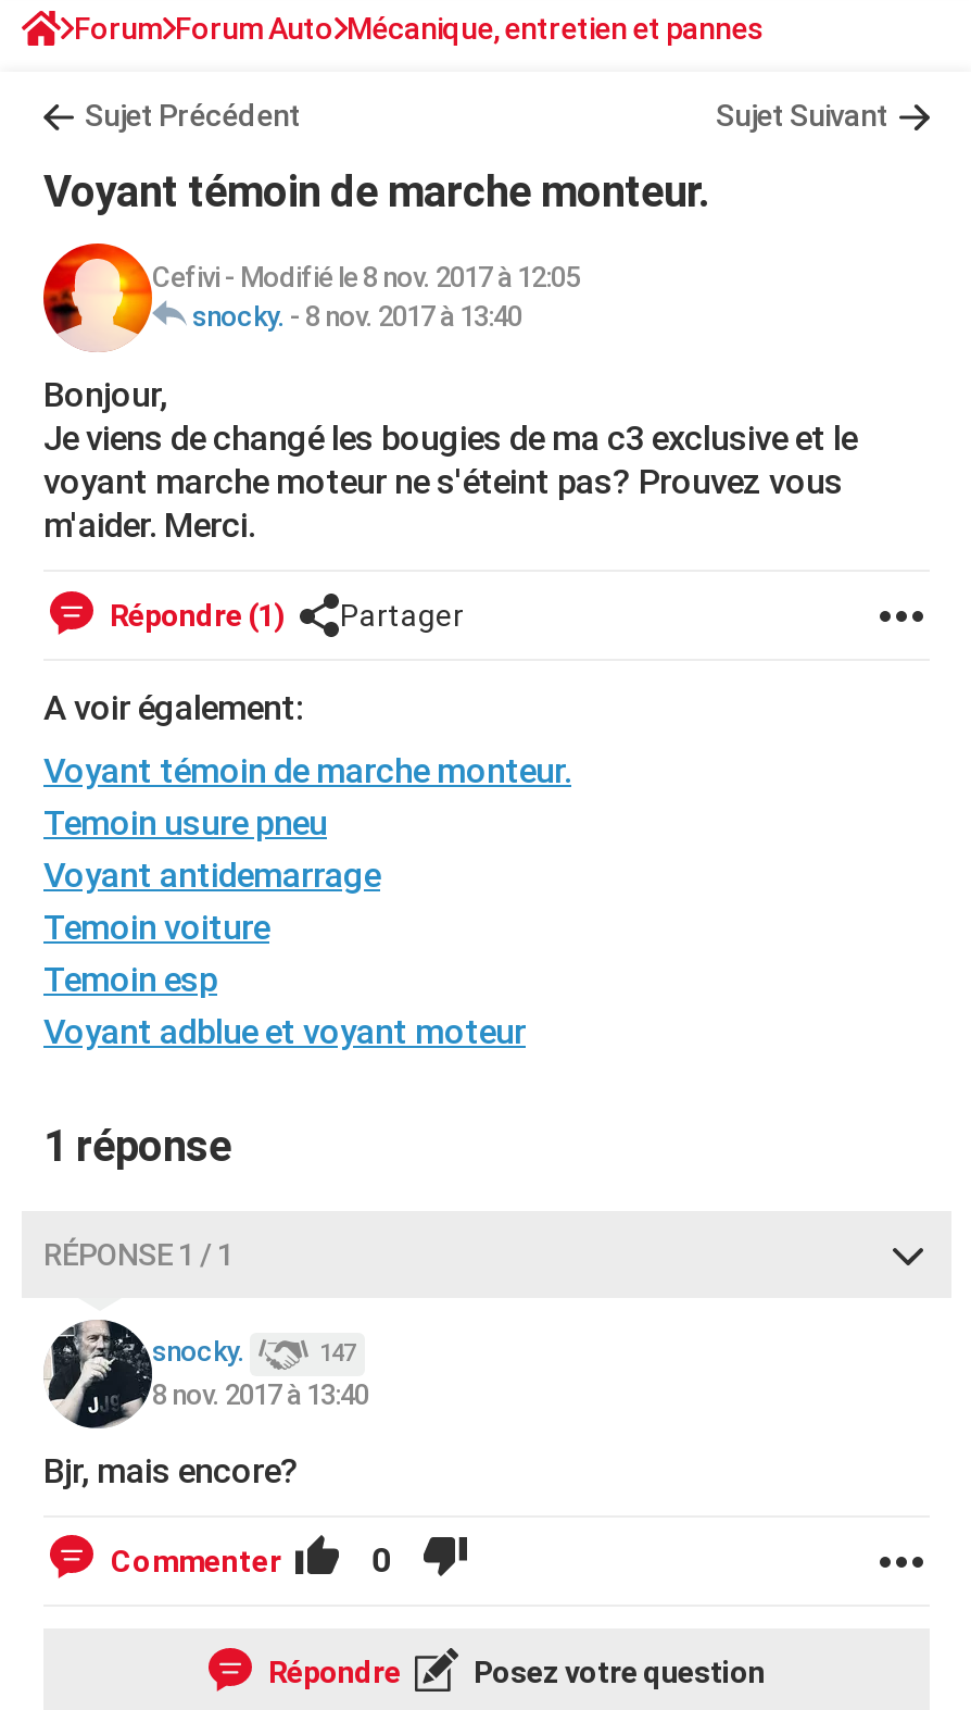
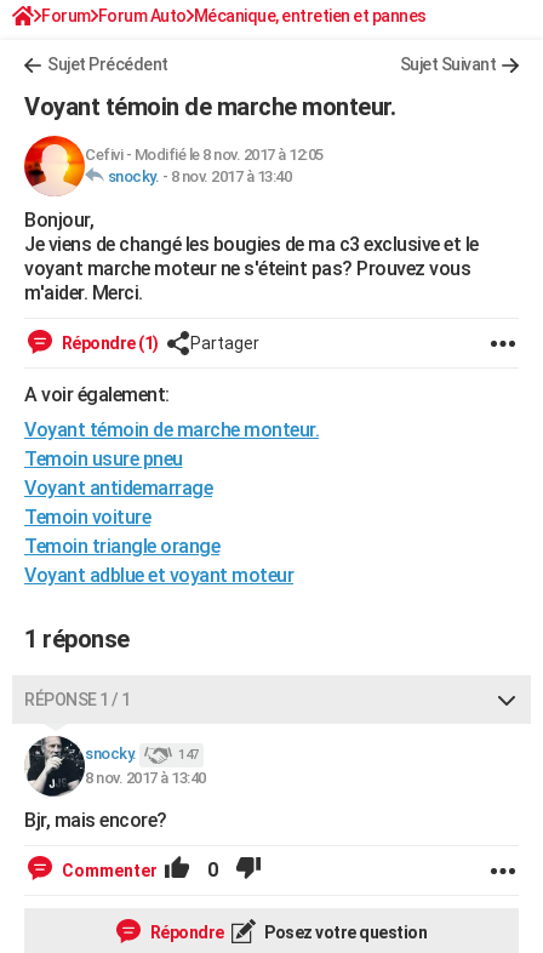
- Temoin esp
+ Temoin triangle orange
